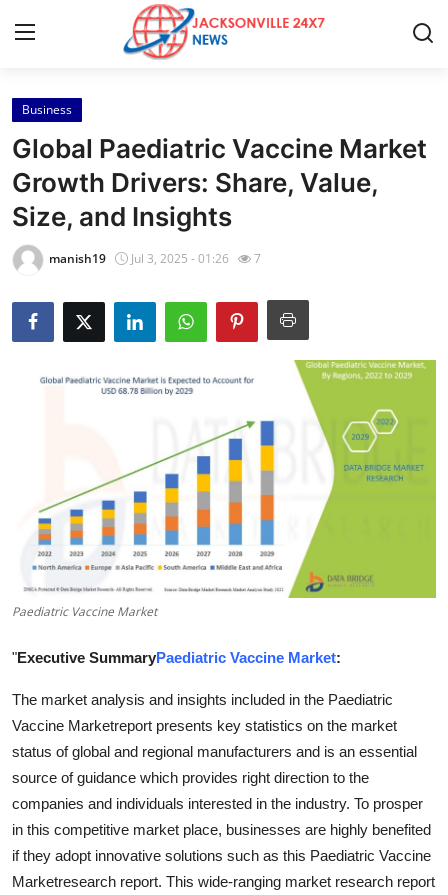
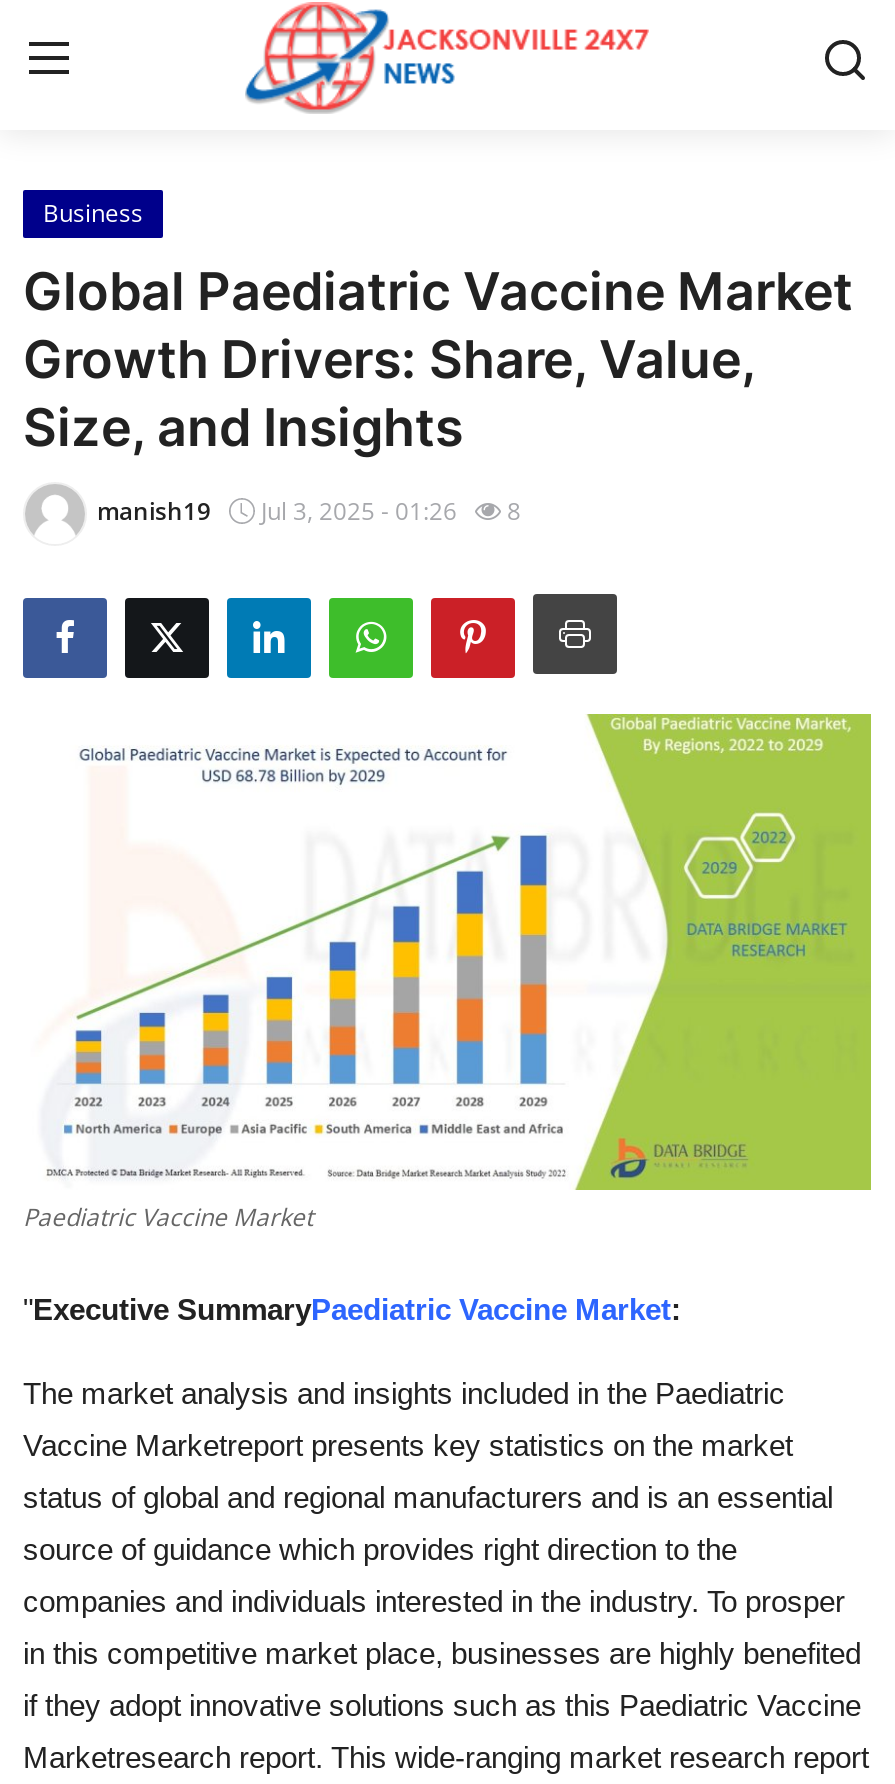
- manish19 Jul 3, 2025 - 01:26 7
+ manish19 Jul 3, 2025 - 01:26 8
